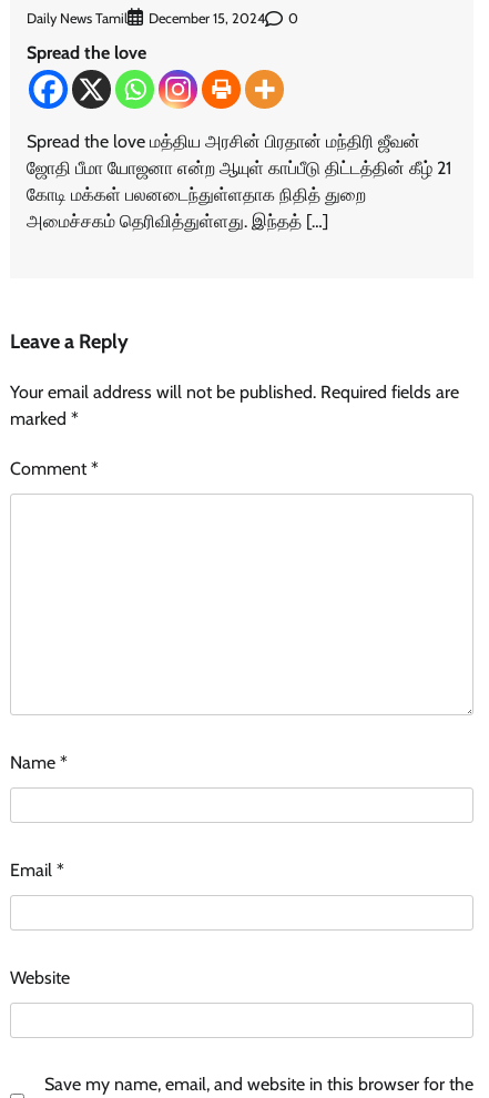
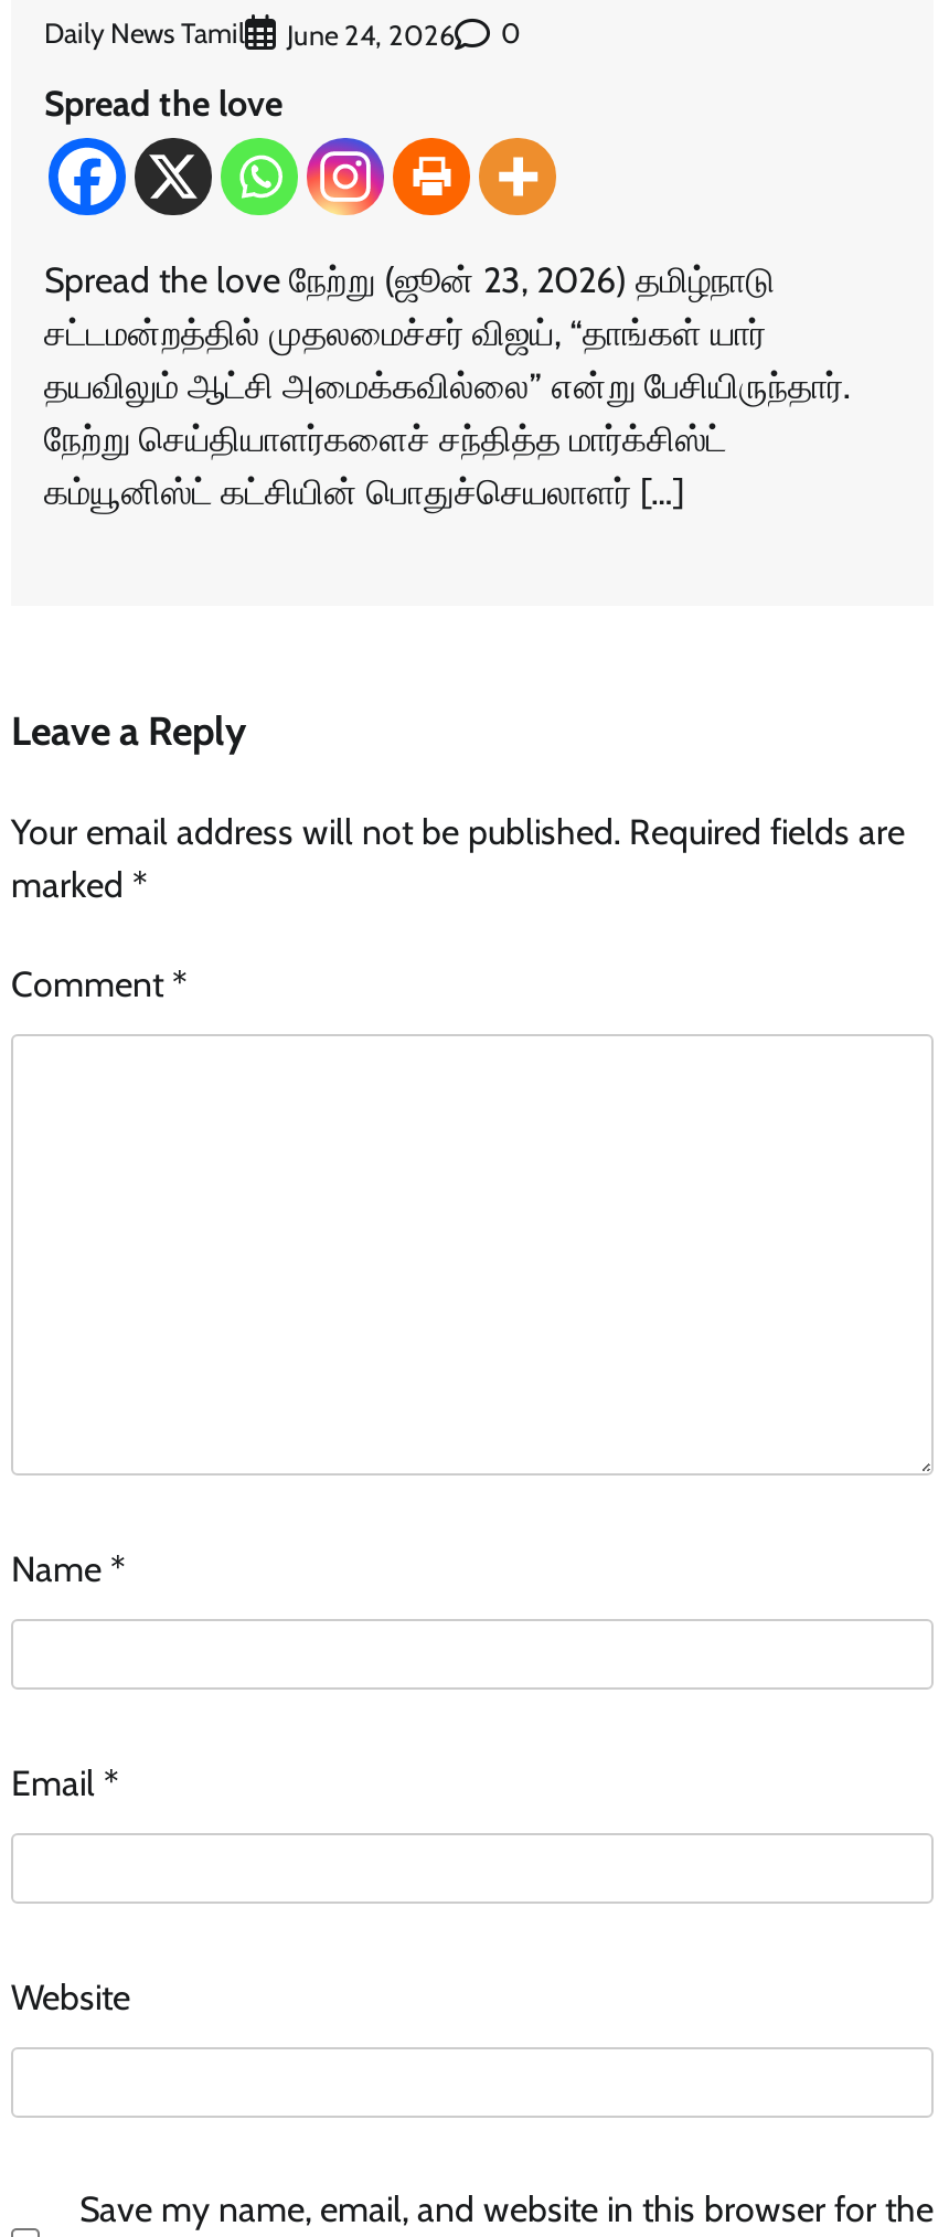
- December 15, 2024
+ June 24, 2026

- Spread the love மத்திய அரசின் பிரதான் மந்திரி ஜீவன்
- ஜோதி பீமா யோஜனா என்ற ஆயுள் காப்பீடு திட்டத்தின் கீழ் 21
- கோடி மக்கள் பலனடைந்துள்ளதாக நிதித் துறை
- அமைச்சகம் தெரிவித்துள்ளது. இந்தத் […]
+ Spread the love நேற்று (ஜூன் 23, 2026) தமிழ்நாடு
+ சட்டமன்றத்தில் முதலமைச்சர் விஜய், “தாங்கள் யார்
+ தயவிலும் ஆட்சி அமைக்கவில்லை” என்று பேசியிருந்தார்.
+ நேற்று செய்தியாளர்களைச் சந்தித்த மார்க்சிஸ்ட்
+ கம்யூனிஸ்ட் கட்சியின் பொதுச்செயலாளர் […]
